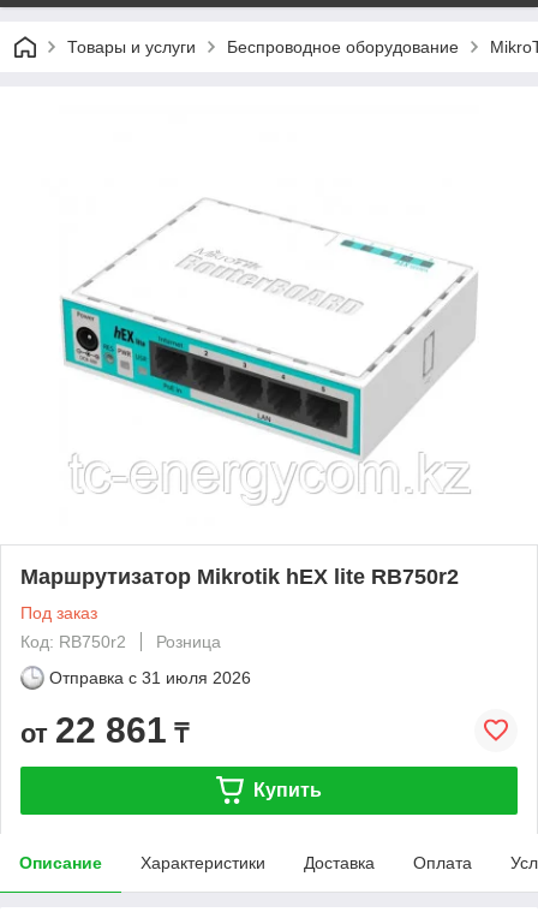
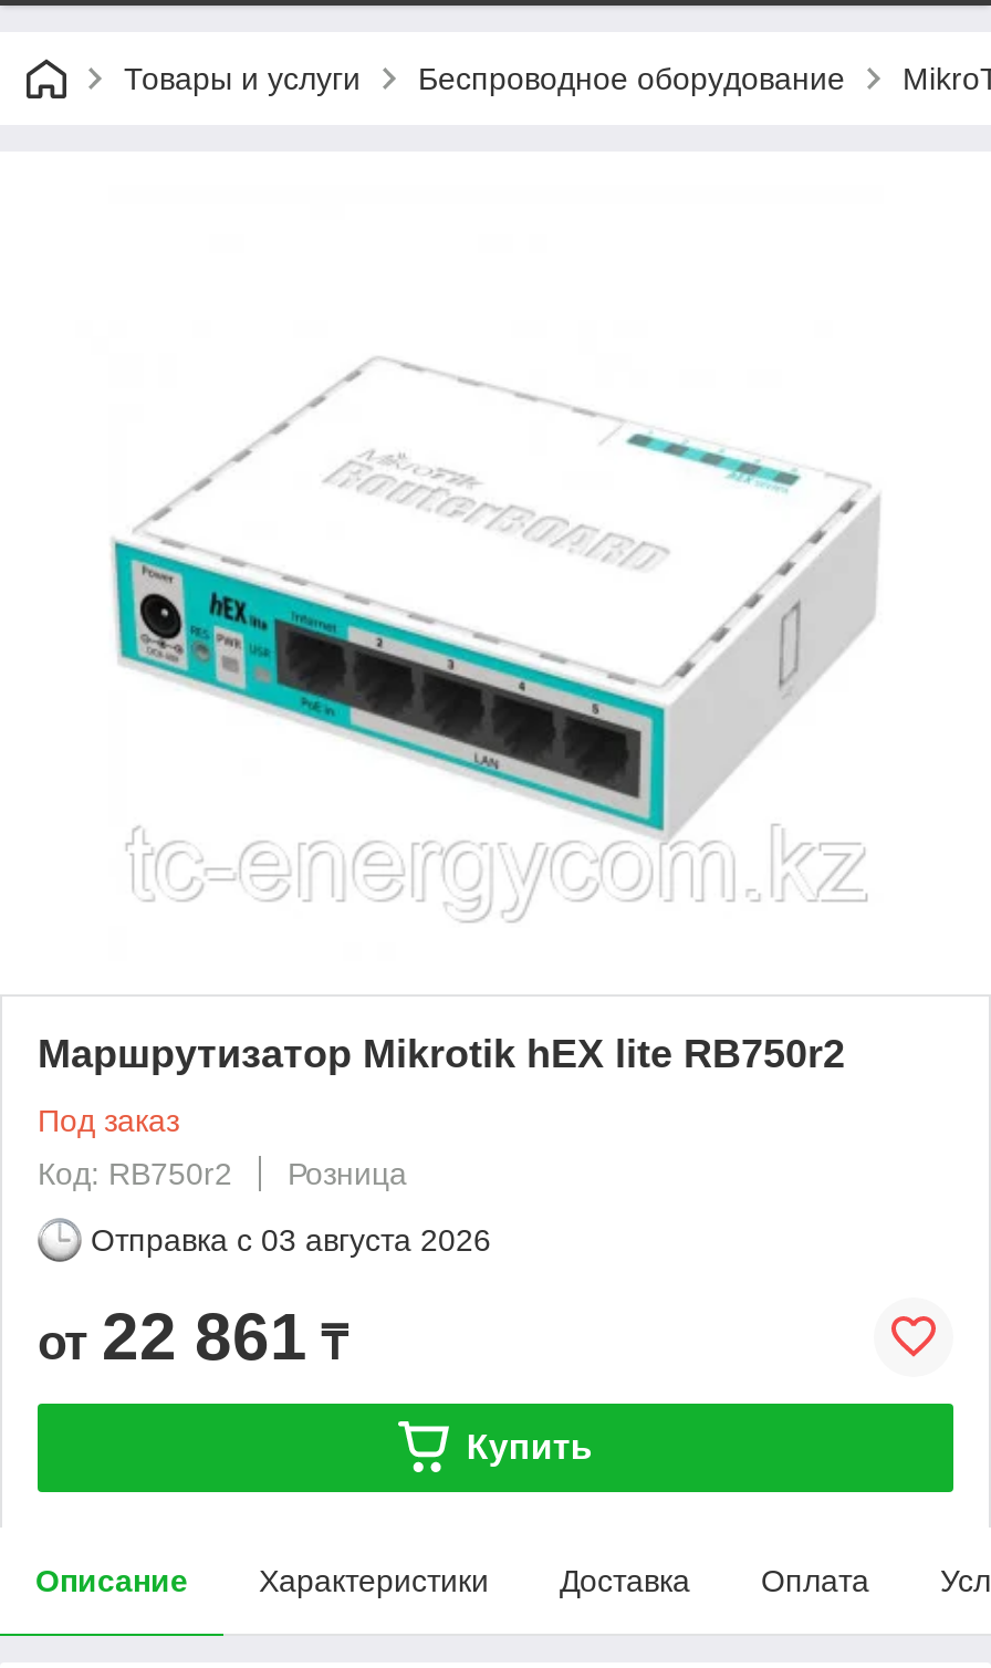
- Отправка с 31 июля 2026
+ Отправка с 03 августа 2026
